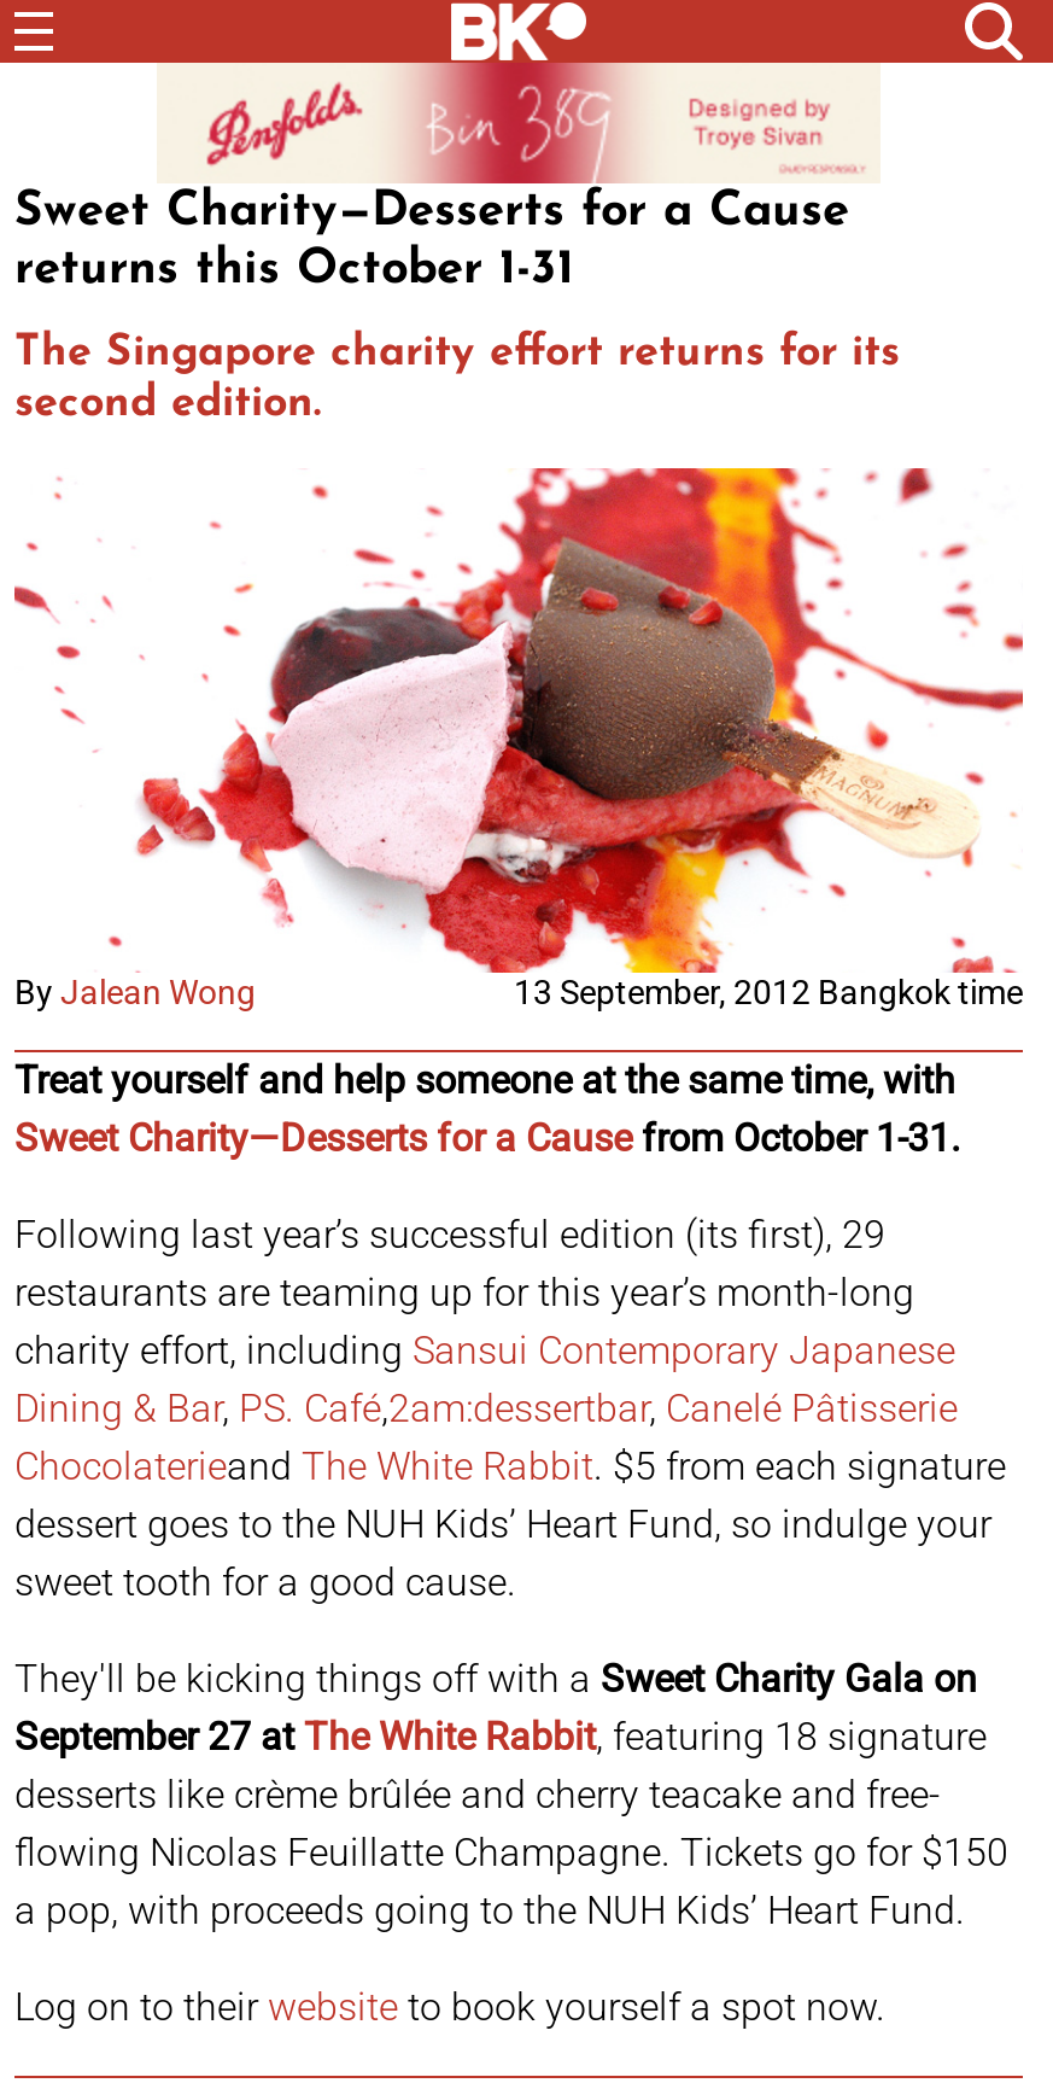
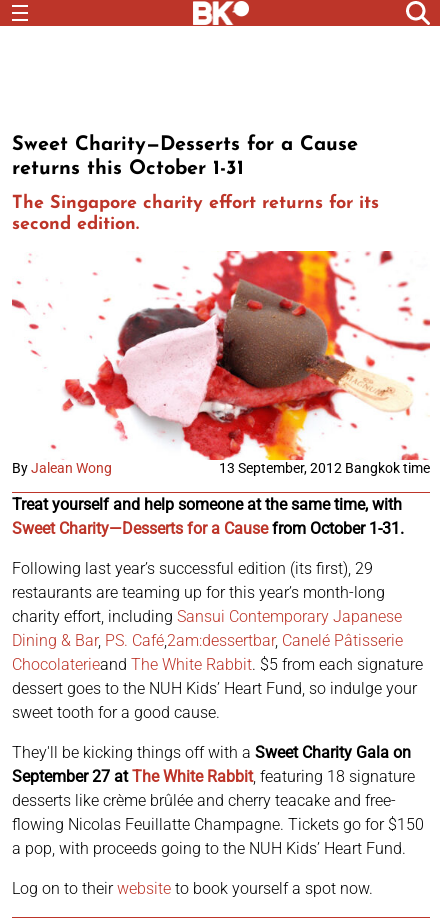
- [image]
